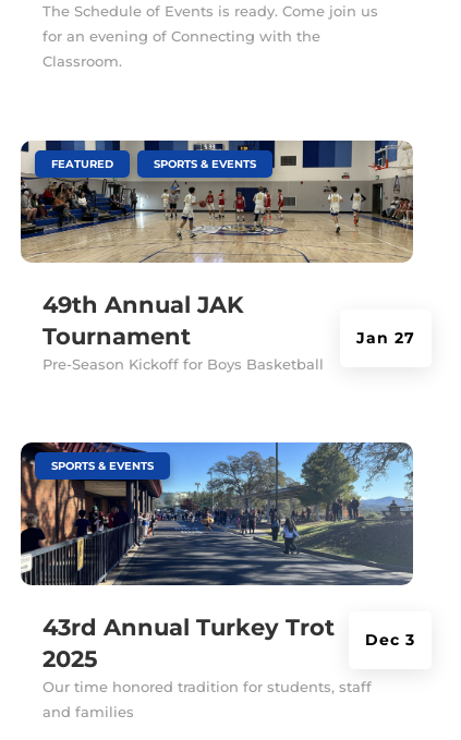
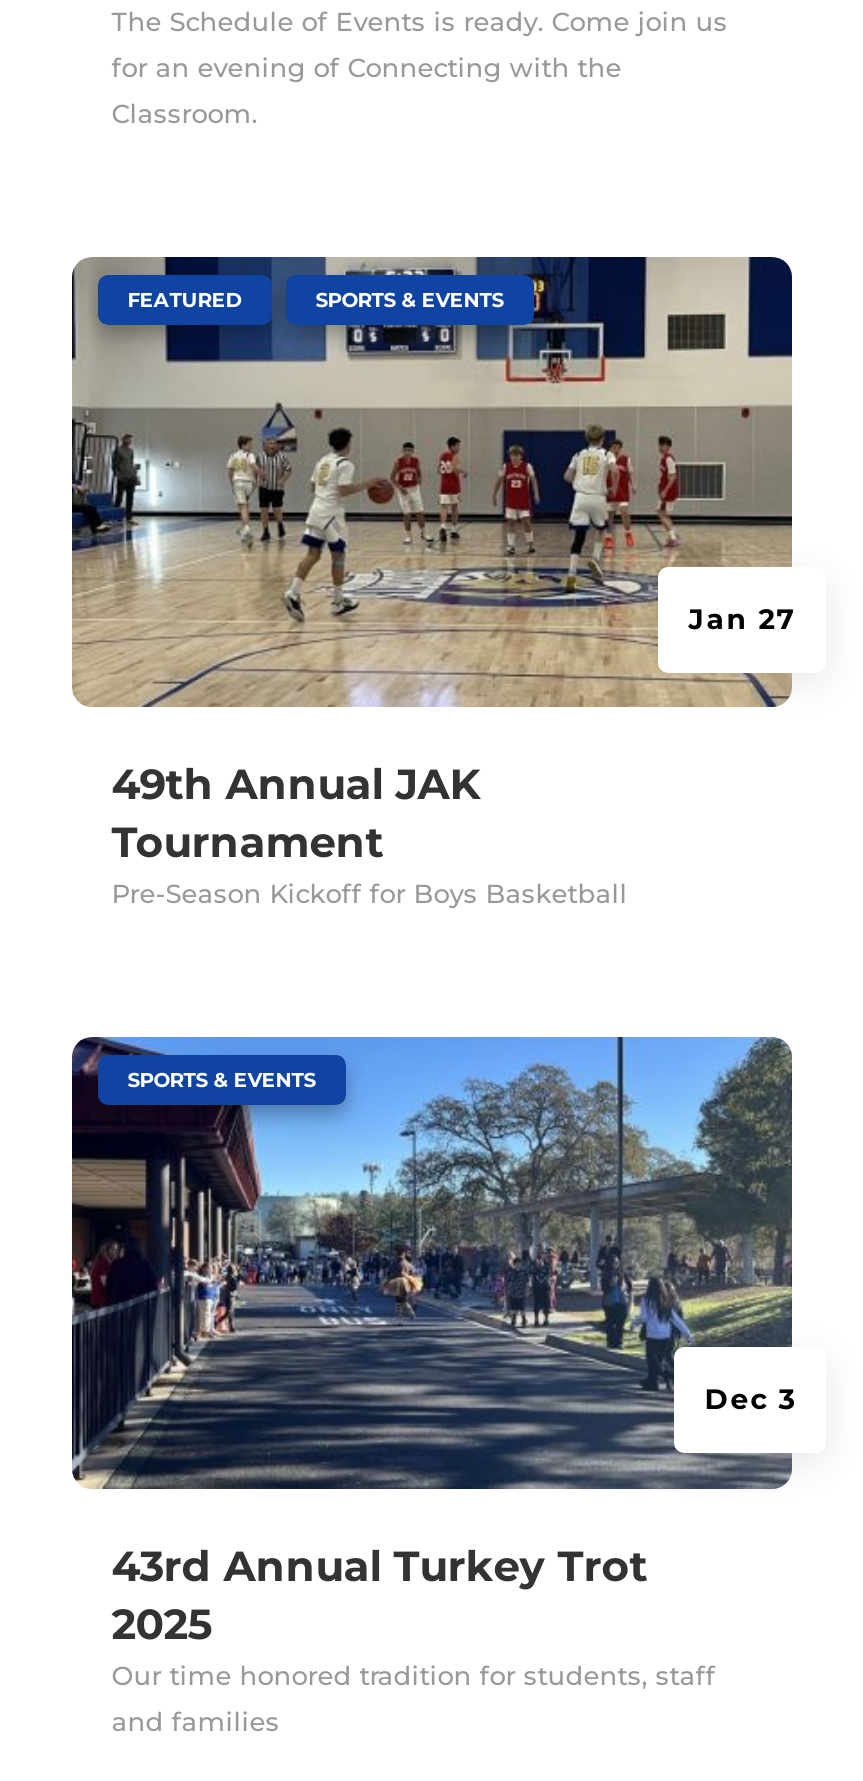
- [image]
+ [image]

- [image]
+ [image]
